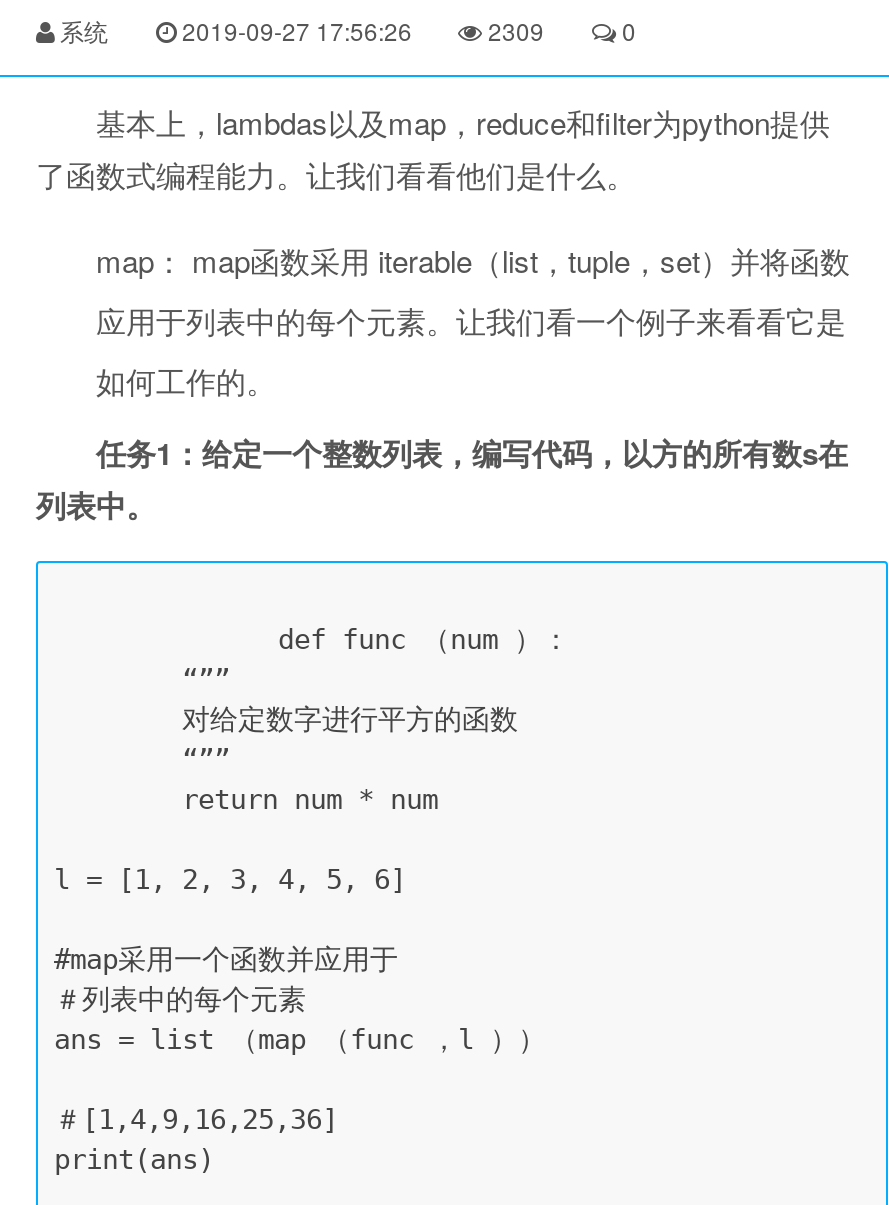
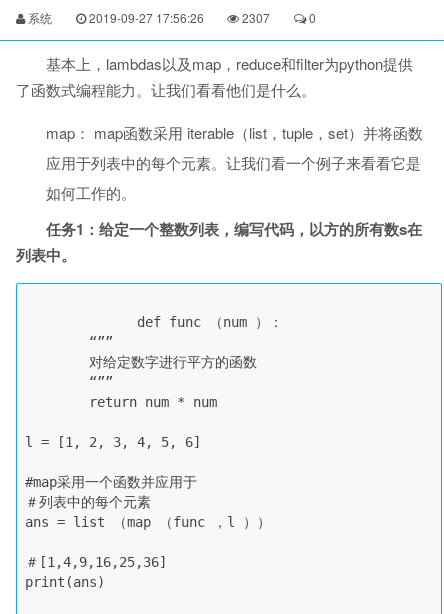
- 2309
+ 2307
